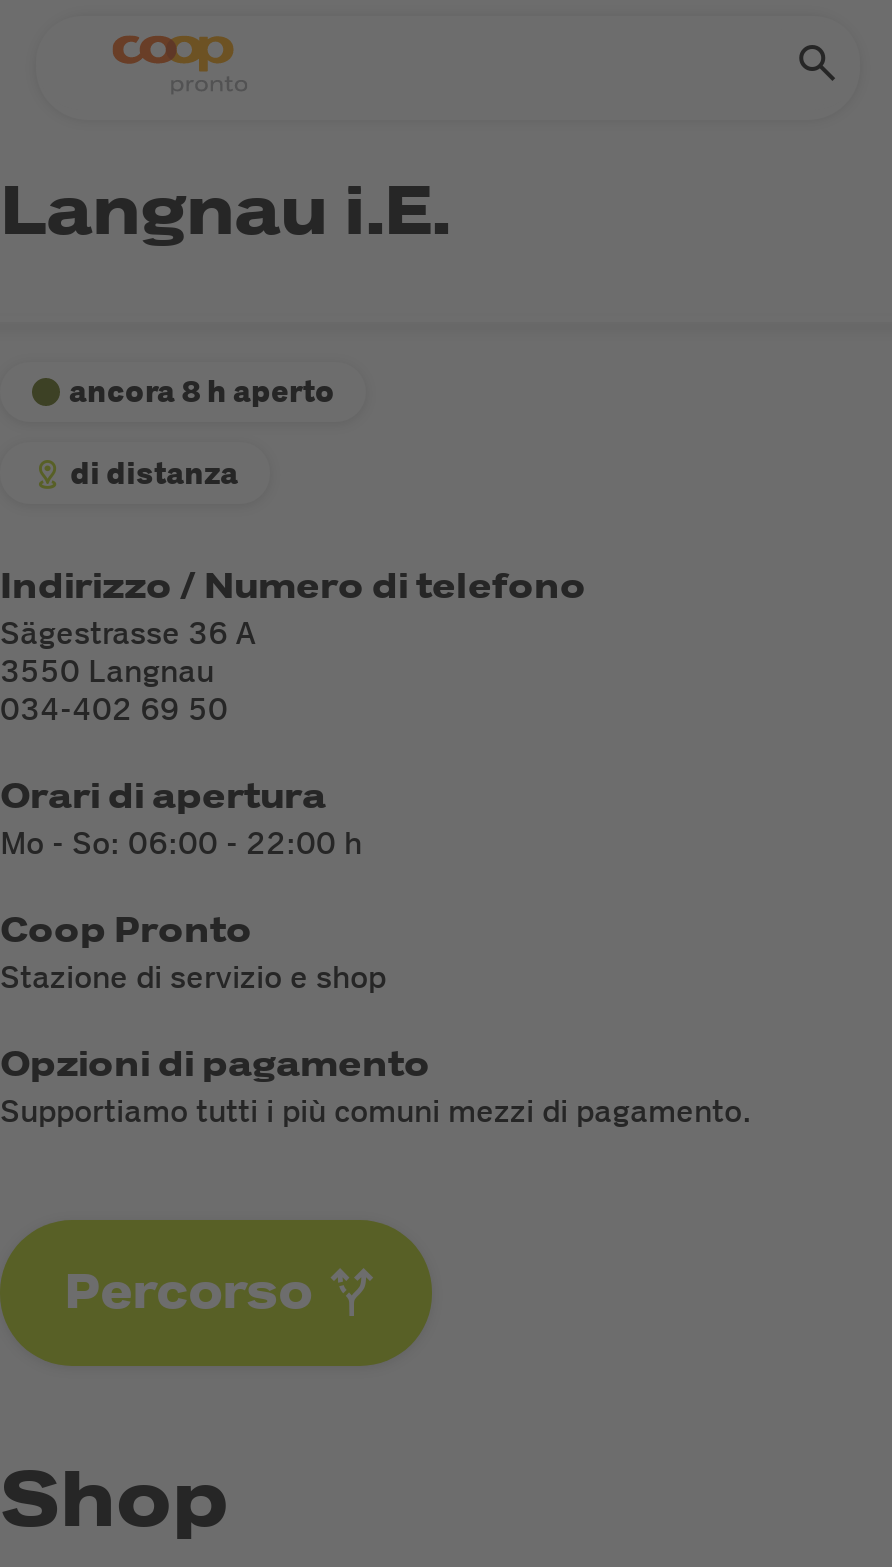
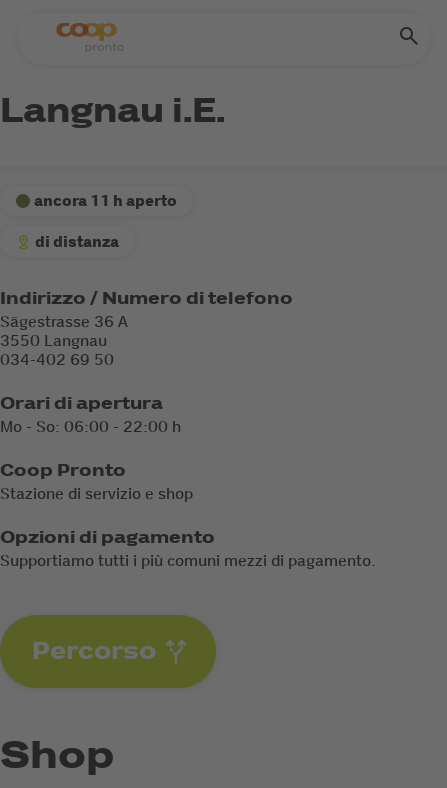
- ancora 8 h aperto
+ ancora 11 h aperto
